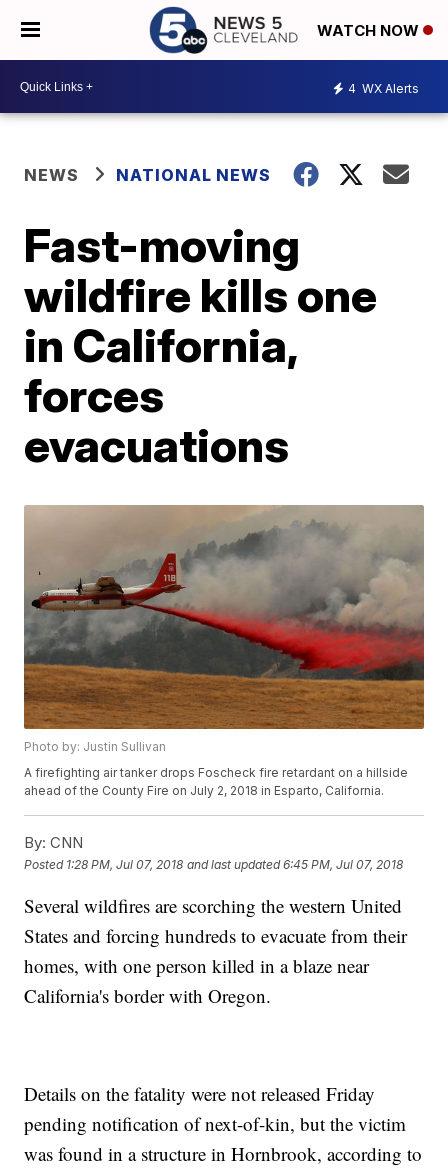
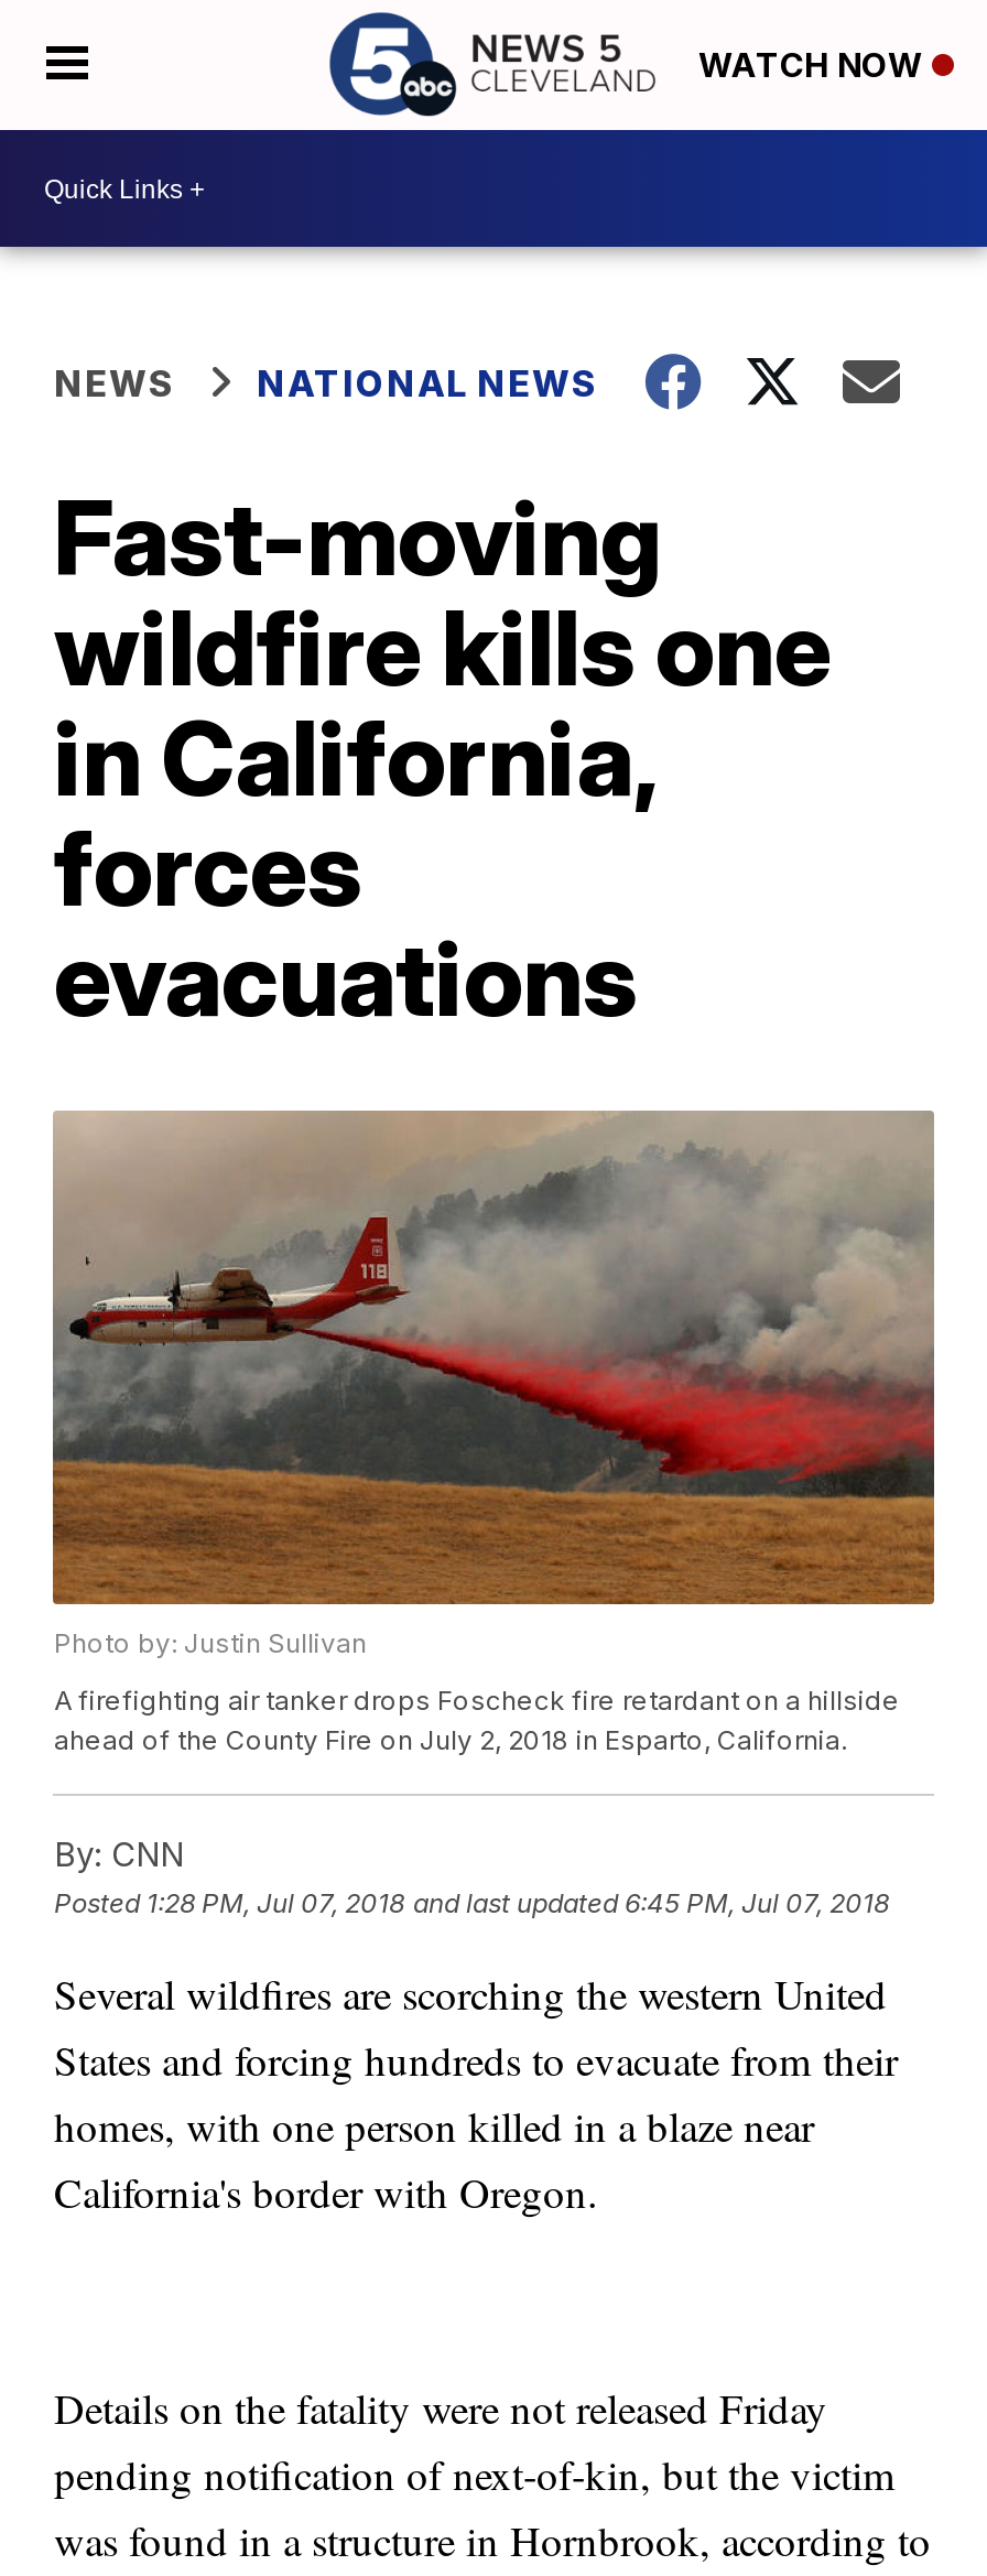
- 4 WX Alerts
